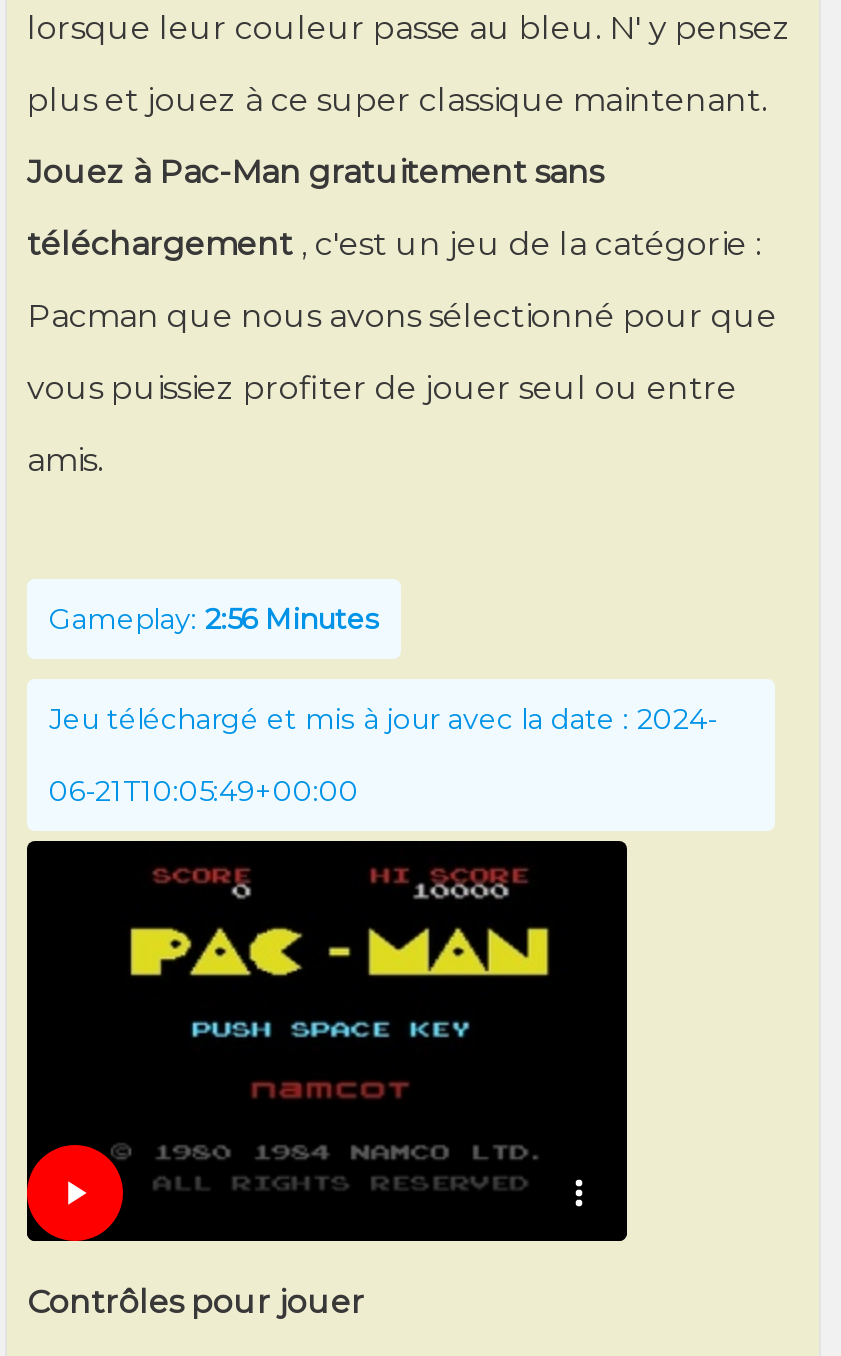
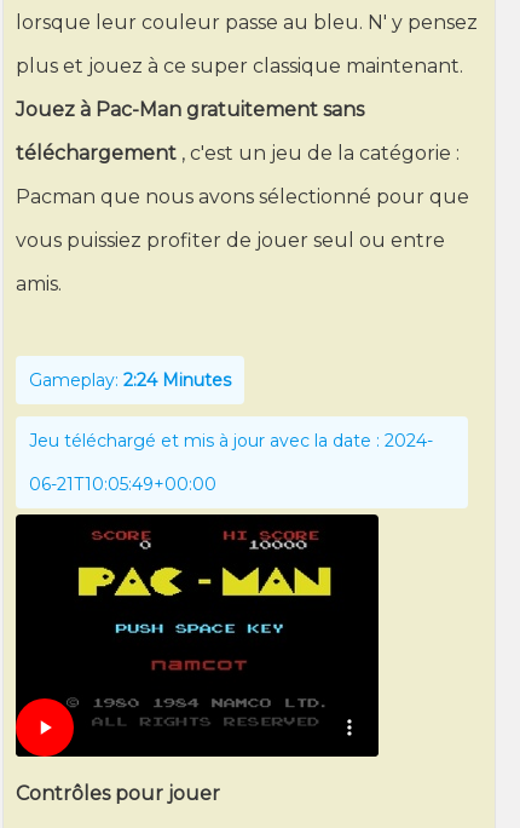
- Gameplay: 2:56 Minutes
+ Gameplay: 2:24 Minutes
